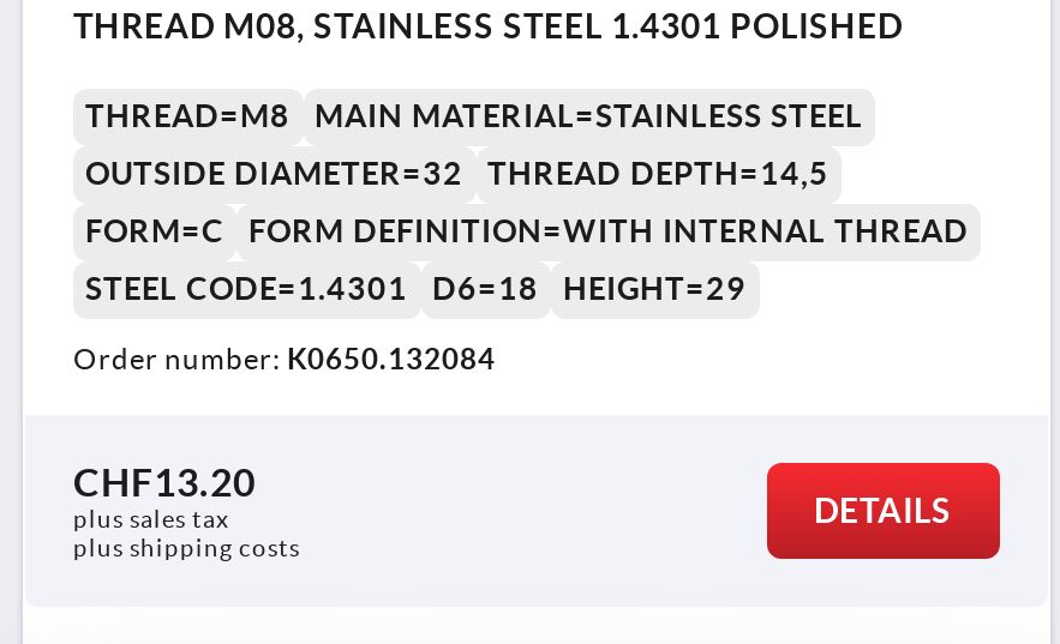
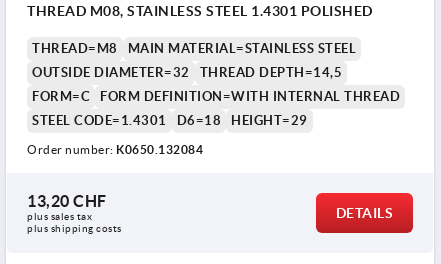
- CHF13.20
+ 13,20 CHF
